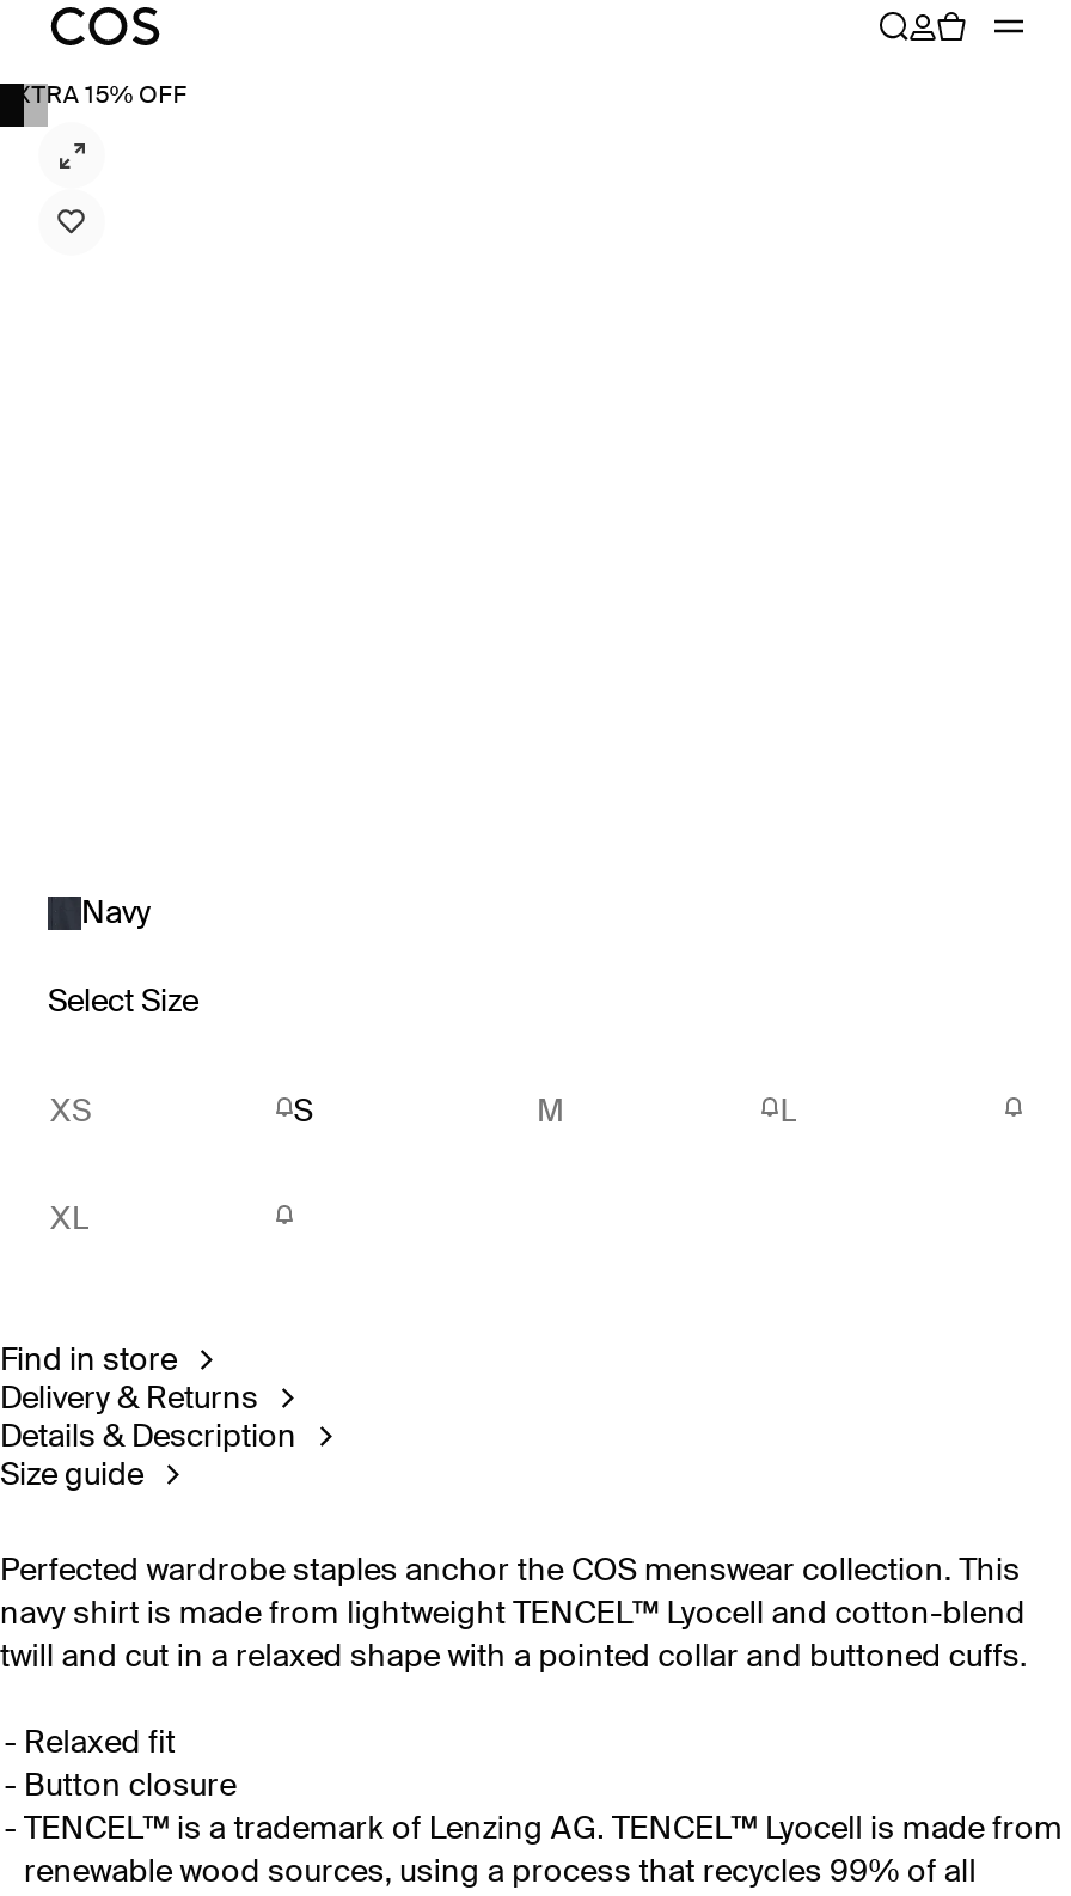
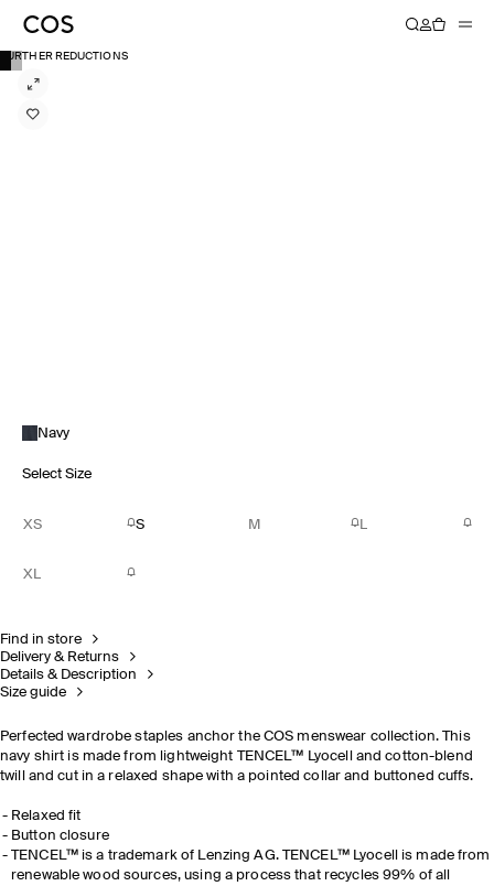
- EXTRA 15% OFF
+ FURTHER REDUCTIONS
